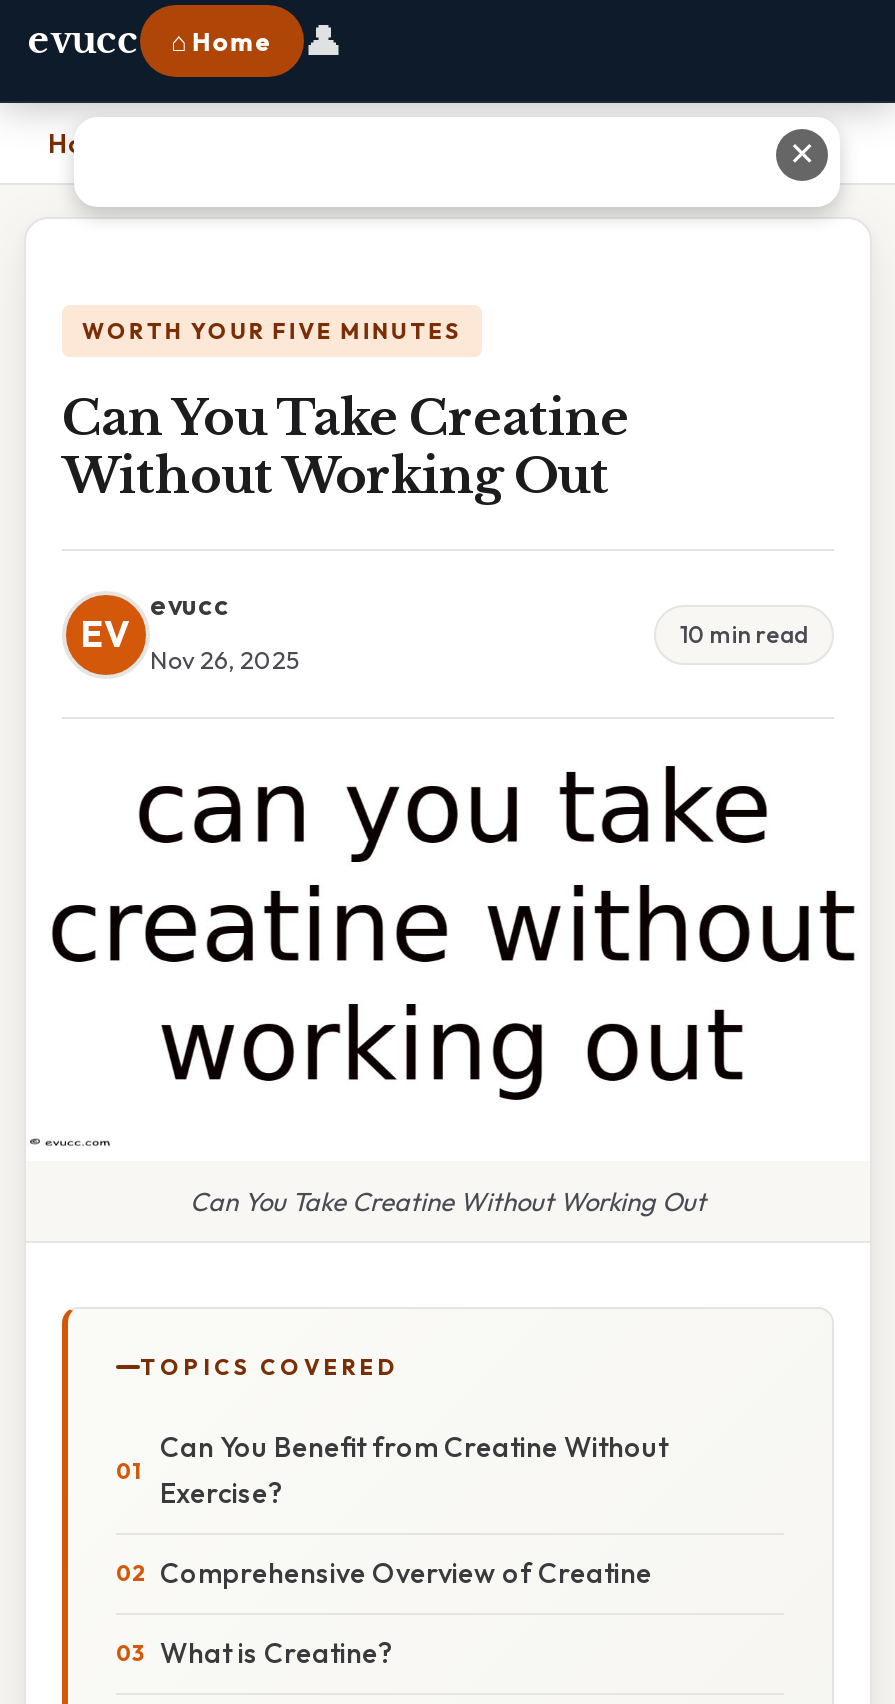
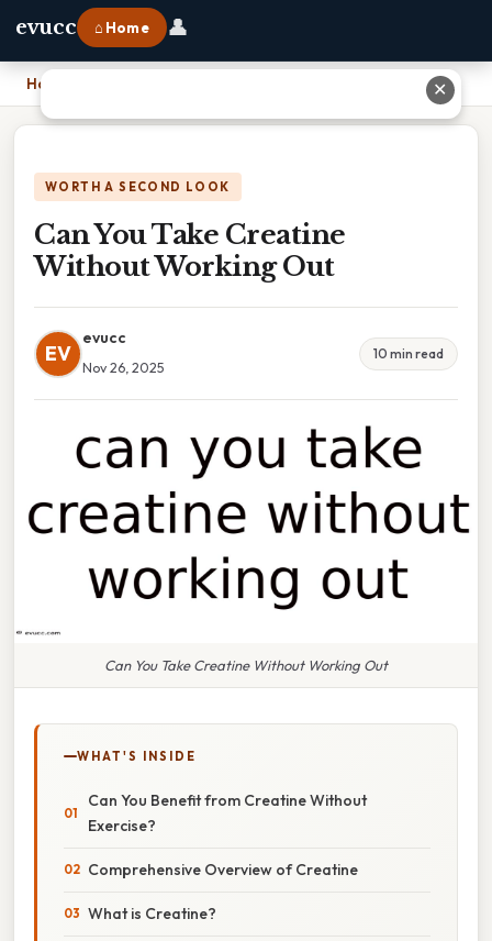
- WORTH YOUR FIVE MINUTES
+ WORTH A SECOND LOOK

- TOPICS COVERED
+ WHAT'S INSIDE
